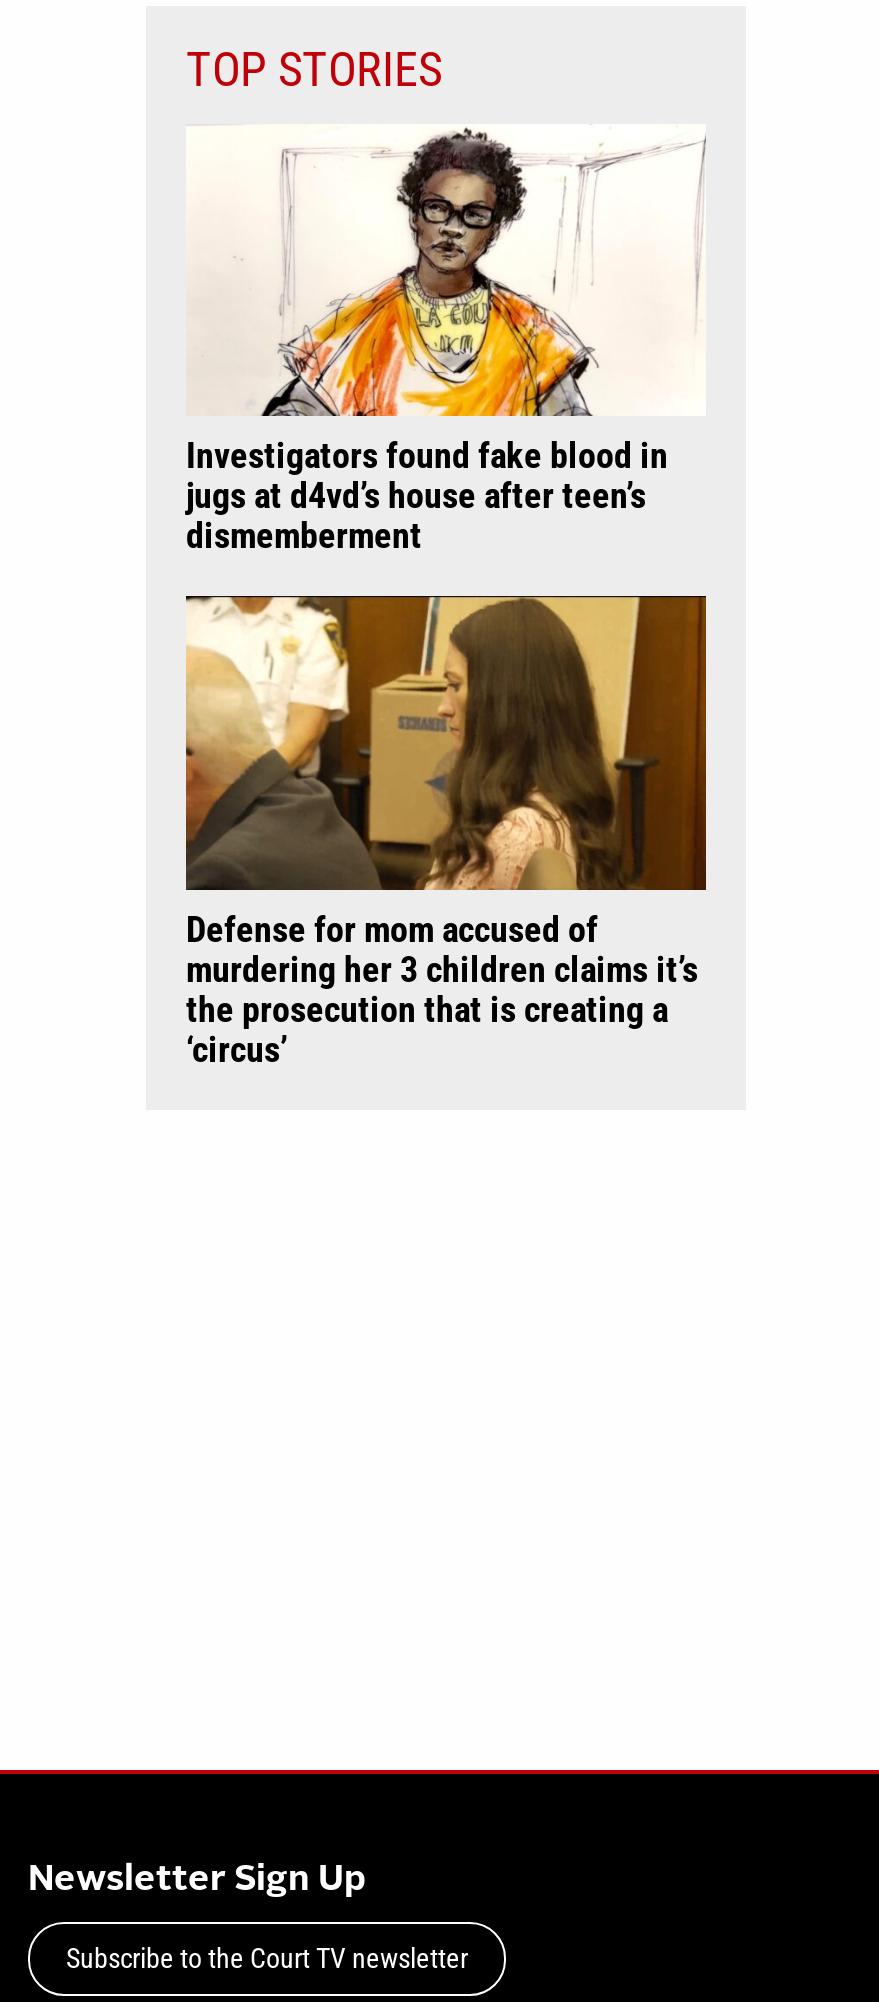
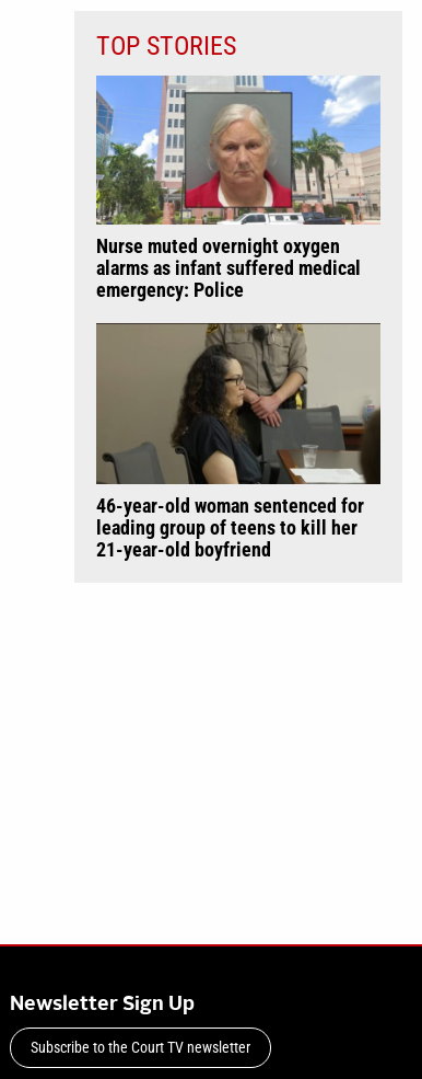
- [image]
- Investigators found fake blood in
- jugs at d4vd’s house after teen’s
- dismemberment
+ [image]
+ Nurse muted overnight oxygen
+ alarms as infant suffered medical
+ emergency: Police

- [image]
- Defense for mom accused of
- murdering her 3 children claims it’s
- the prosecution that is creating a
- ‘circus’
+ [image]
+ 46-year-old woman sentenced for
+ leading group of teens to kill her
+ 21-year-old boyfriend
